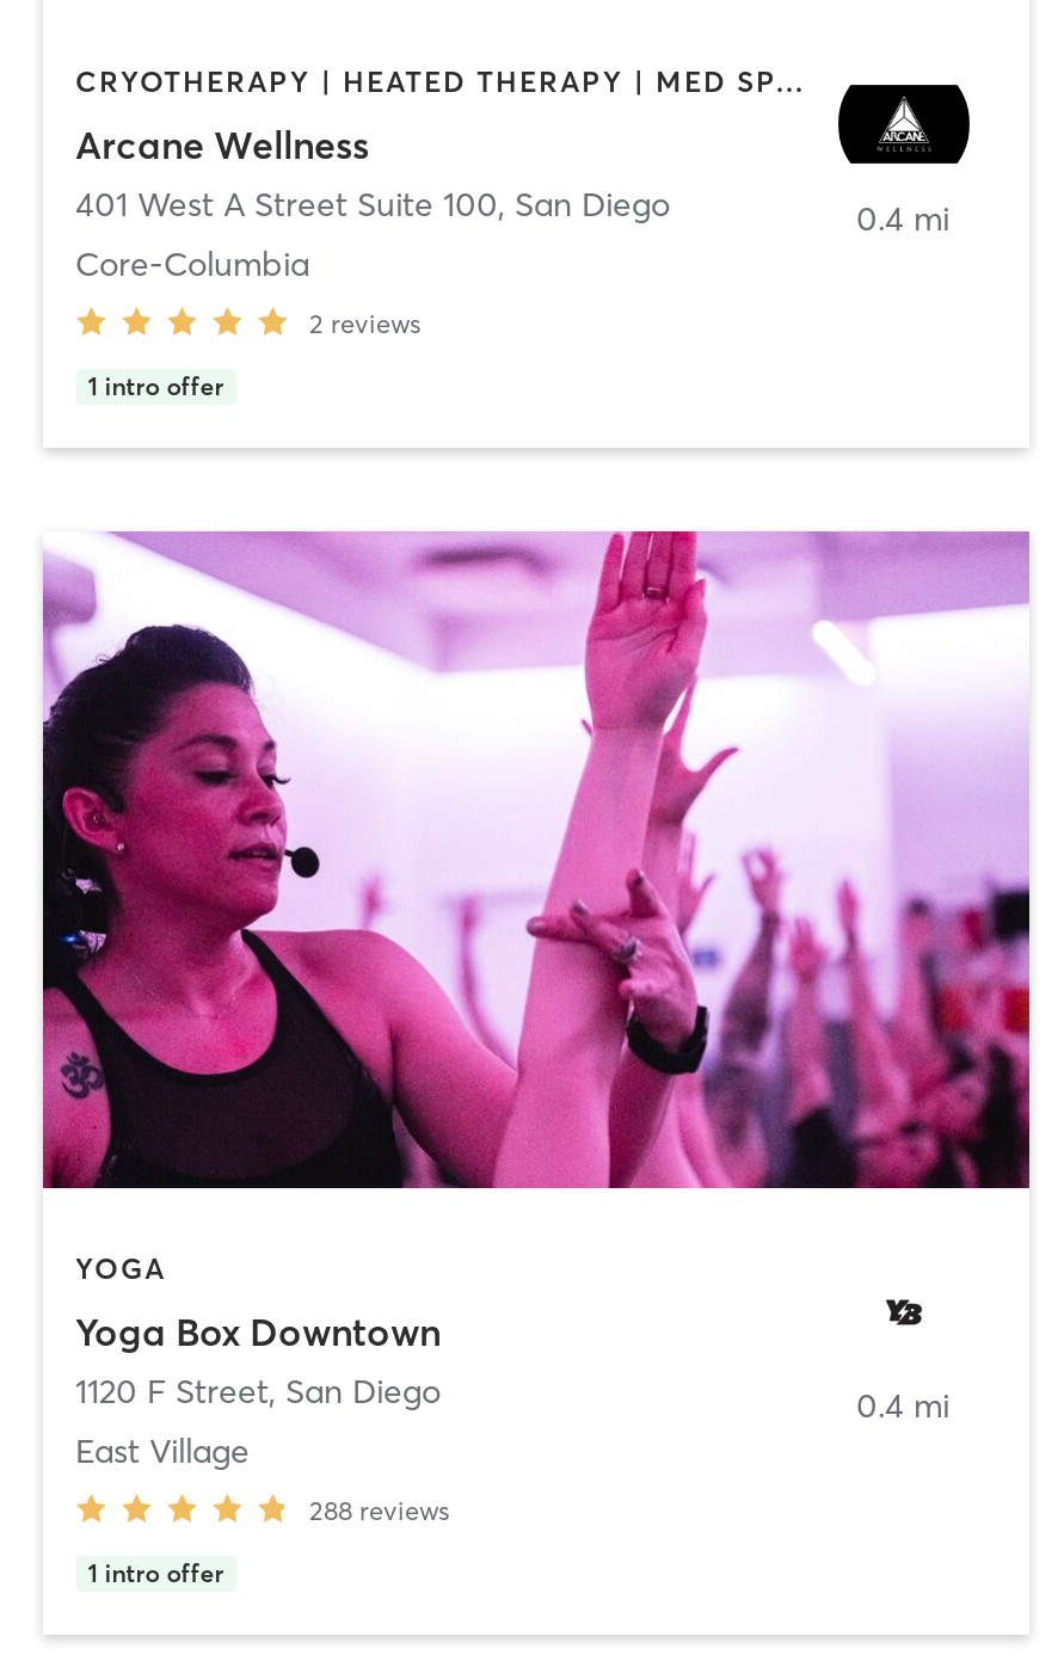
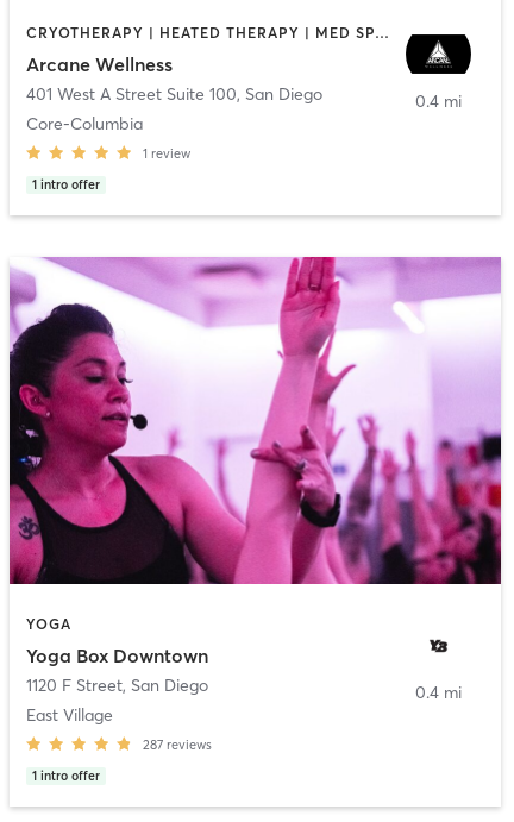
- 2 reviews
+ 1 review

- 288 reviews
+ 287 reviews
